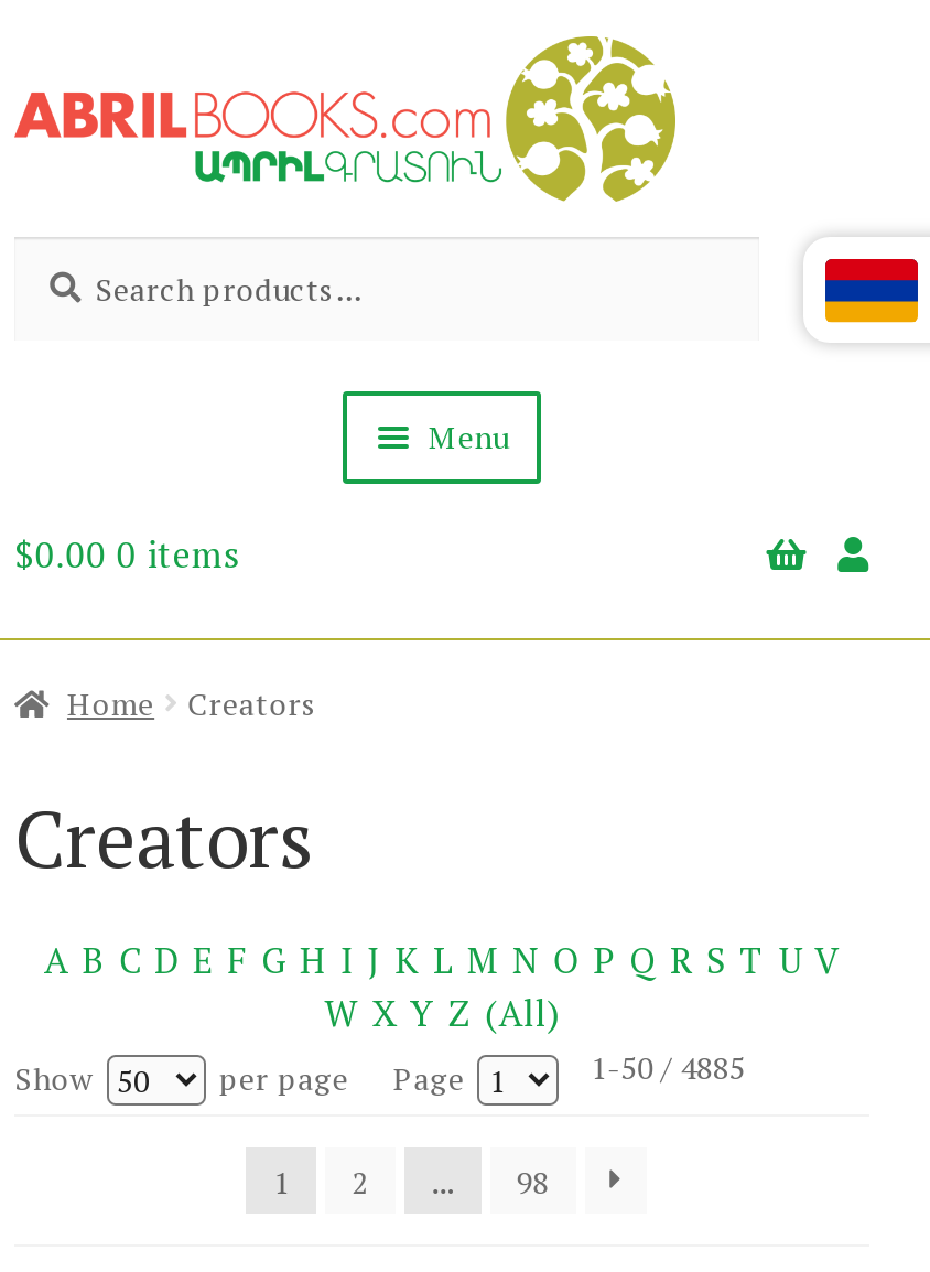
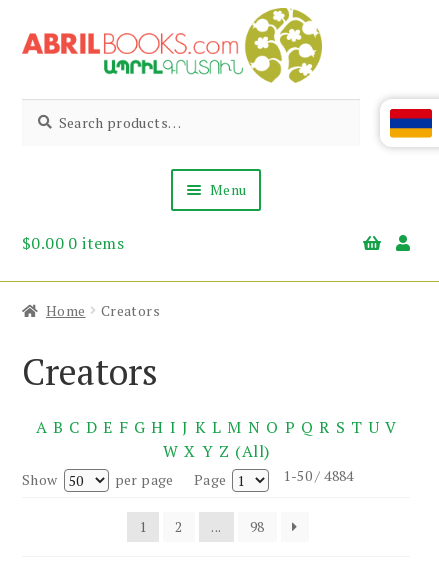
- 1-50 / 4885
+ 1-50 / 4884
